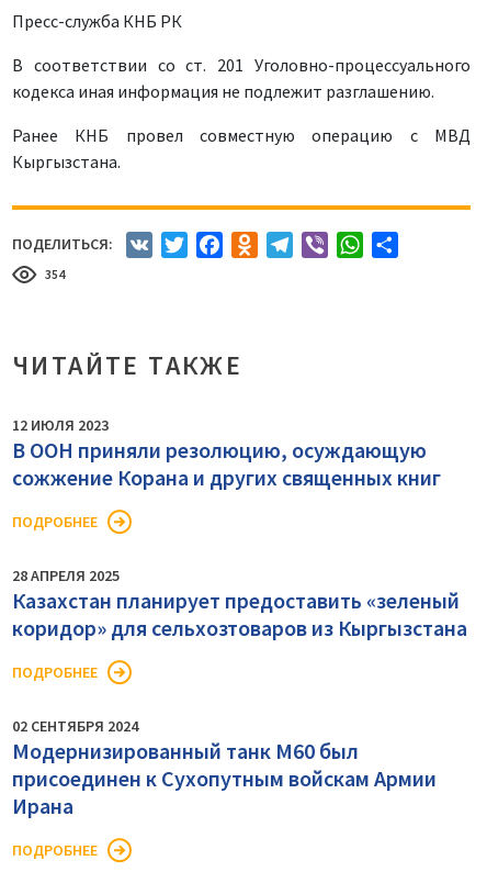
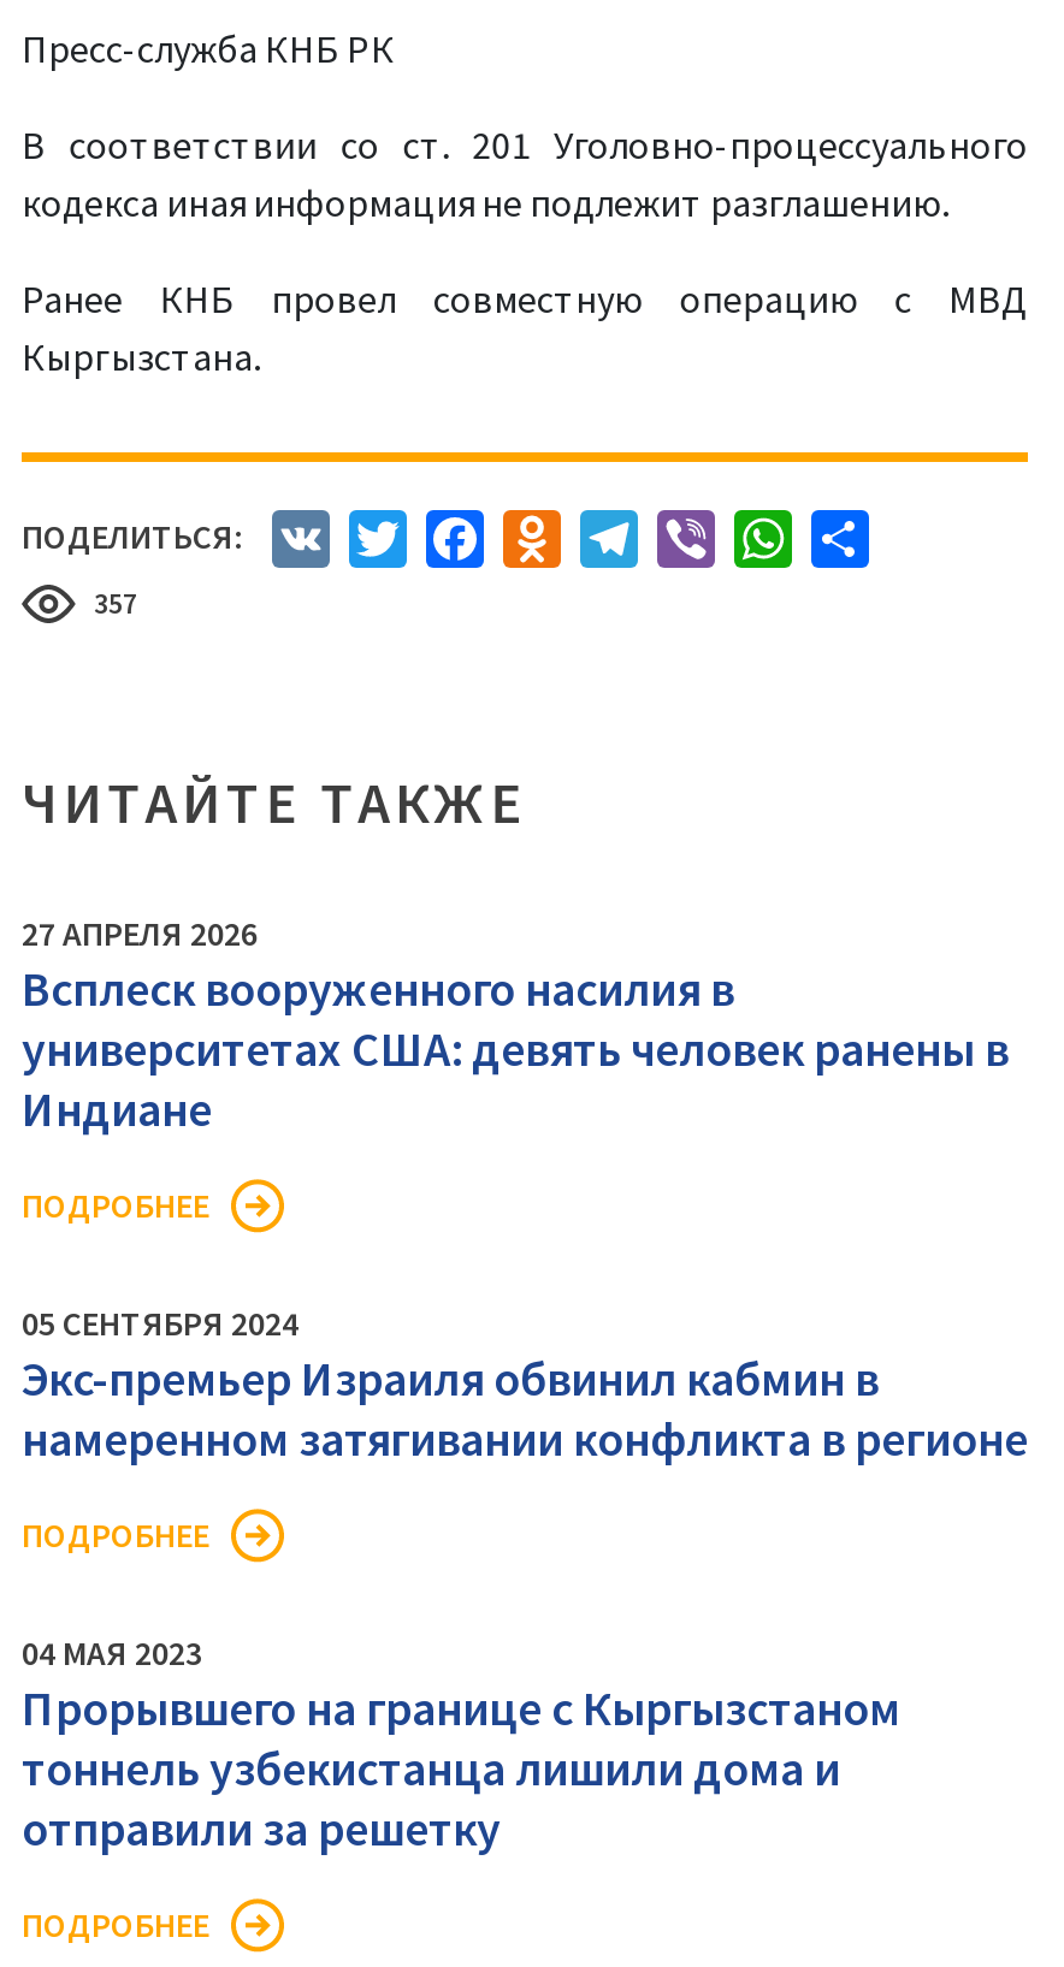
- 354
+ 357

- 12 ИЮЛЯ 2023
- В ООН приняли резолюцию, осуждающую
- сожжение Корана и других священных книг
+ 27 АПРЕЛЯ 2026
+ Всплеск вооруженного насилия в
+ университетах США: девять человек ранены в
+ Индиане

- 28 АПРЕЛЯ 2025
- Казахстан планирует предоставить «зеленый
- коридор» для сельхозтоваров из Кыргызстана
+ 05 СЕНТЯБРЯ 2024
+ Экс-премьер Израиля обвинил кабмин в
+ намеренном затягивании конфликта в регионе

- 02 СЕНТЯБРЯ 2024
- Модернизированный танк M60 был
- присоединен к Сухопутным войскам Армии
- Ирана
+ 04 МАЯ 2023
+ Прорывшего на границе с Кыргызстаном
+ тоннель узбекистанца лишили дома и
+ отправили за решетку
